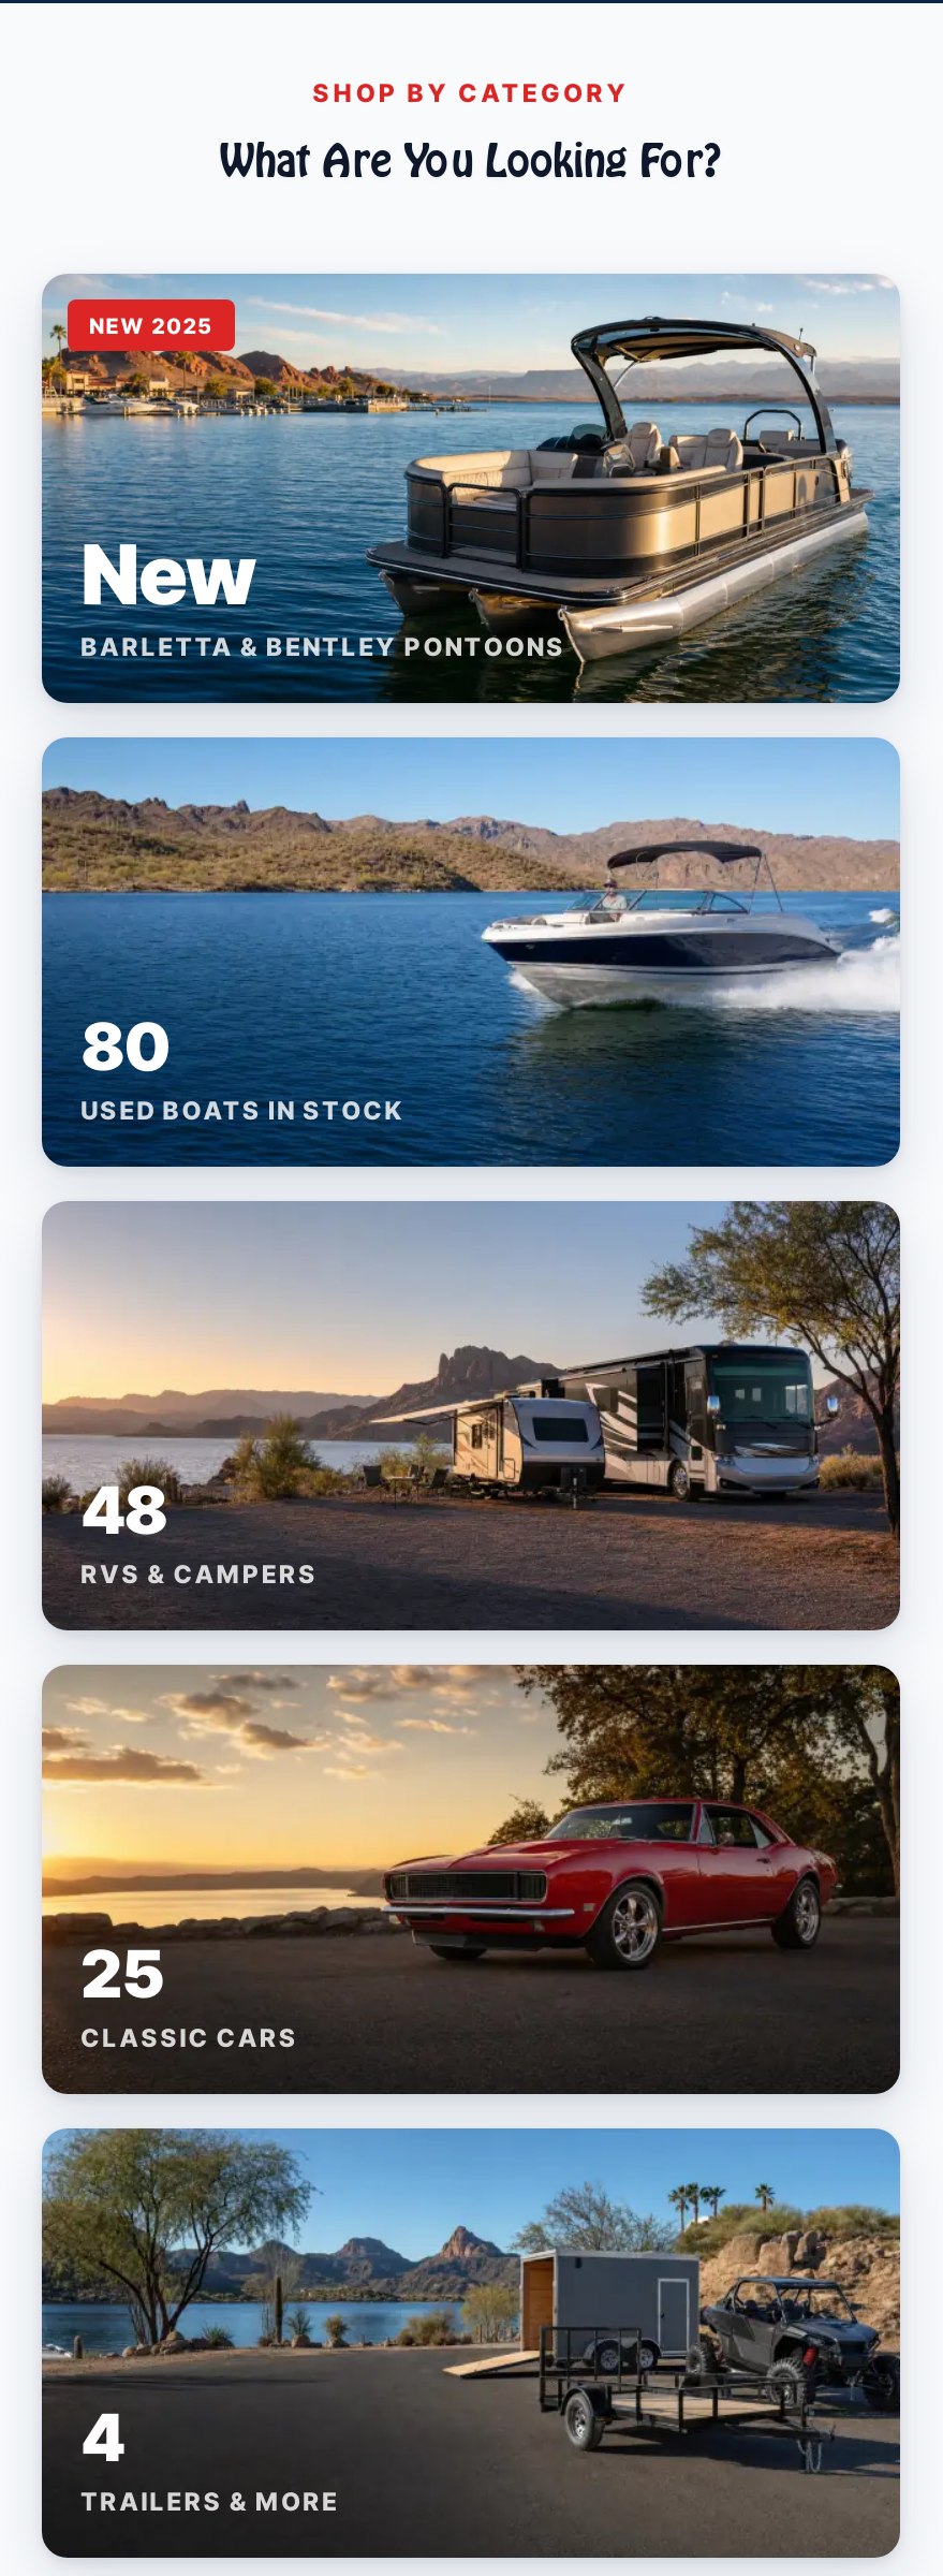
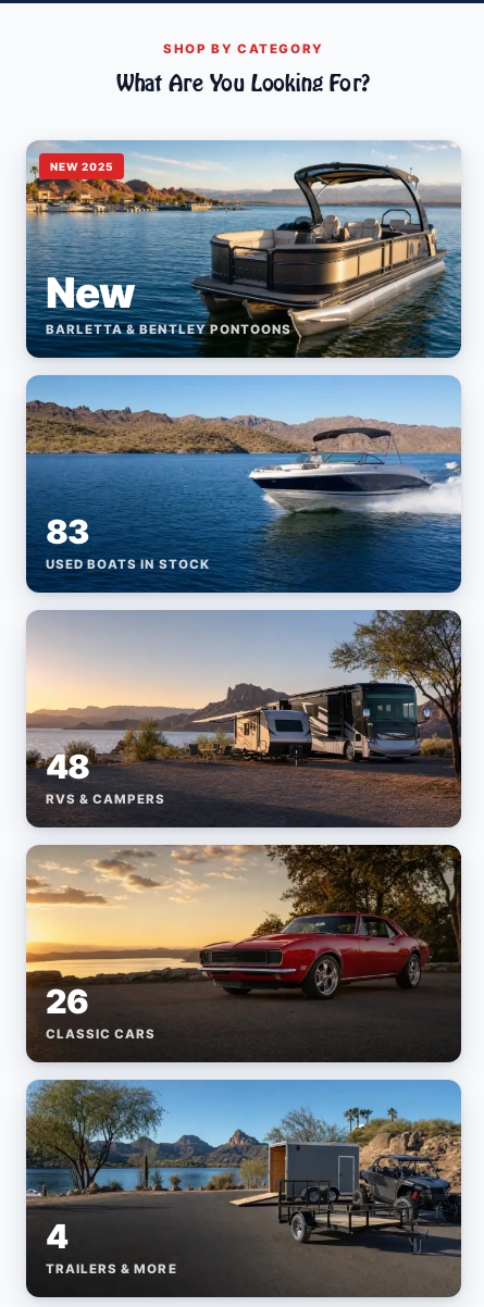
- 80
+ 83

- 25
+ 26
